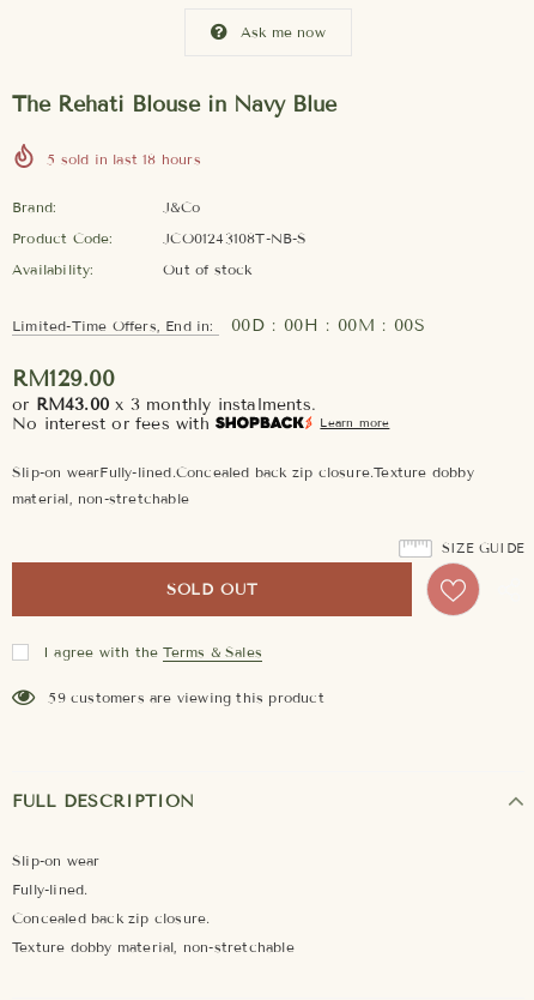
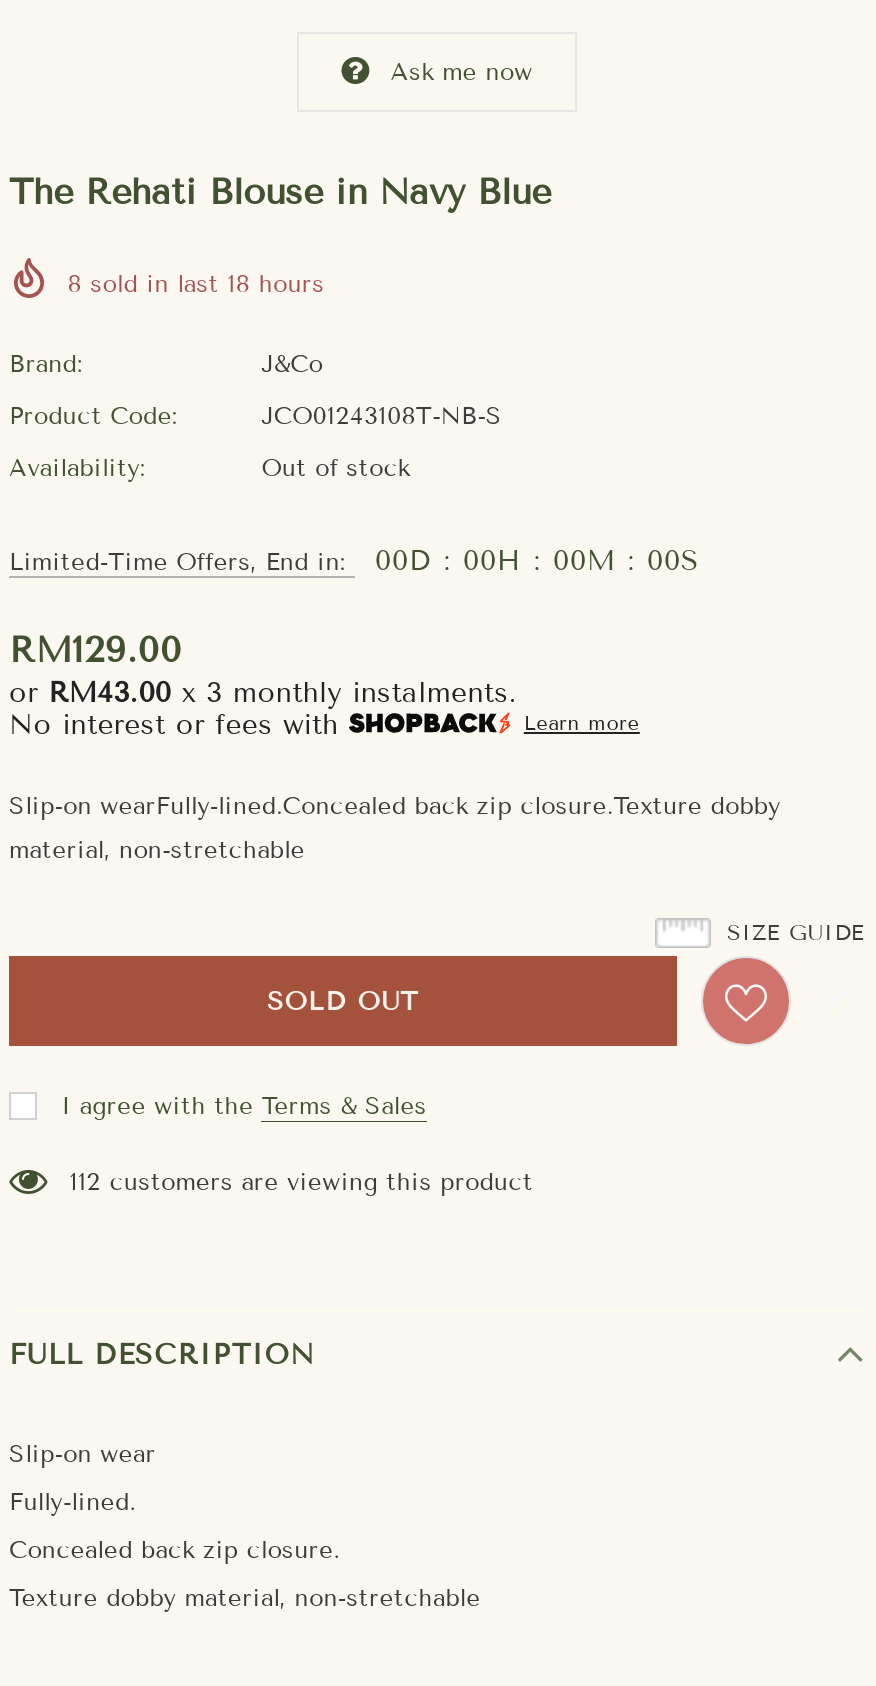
- 5 sold in last 18 hours
+ 8 sold in last 18 hours

- 59 customers are viewing this product
+ 112 customers are viewing this product
